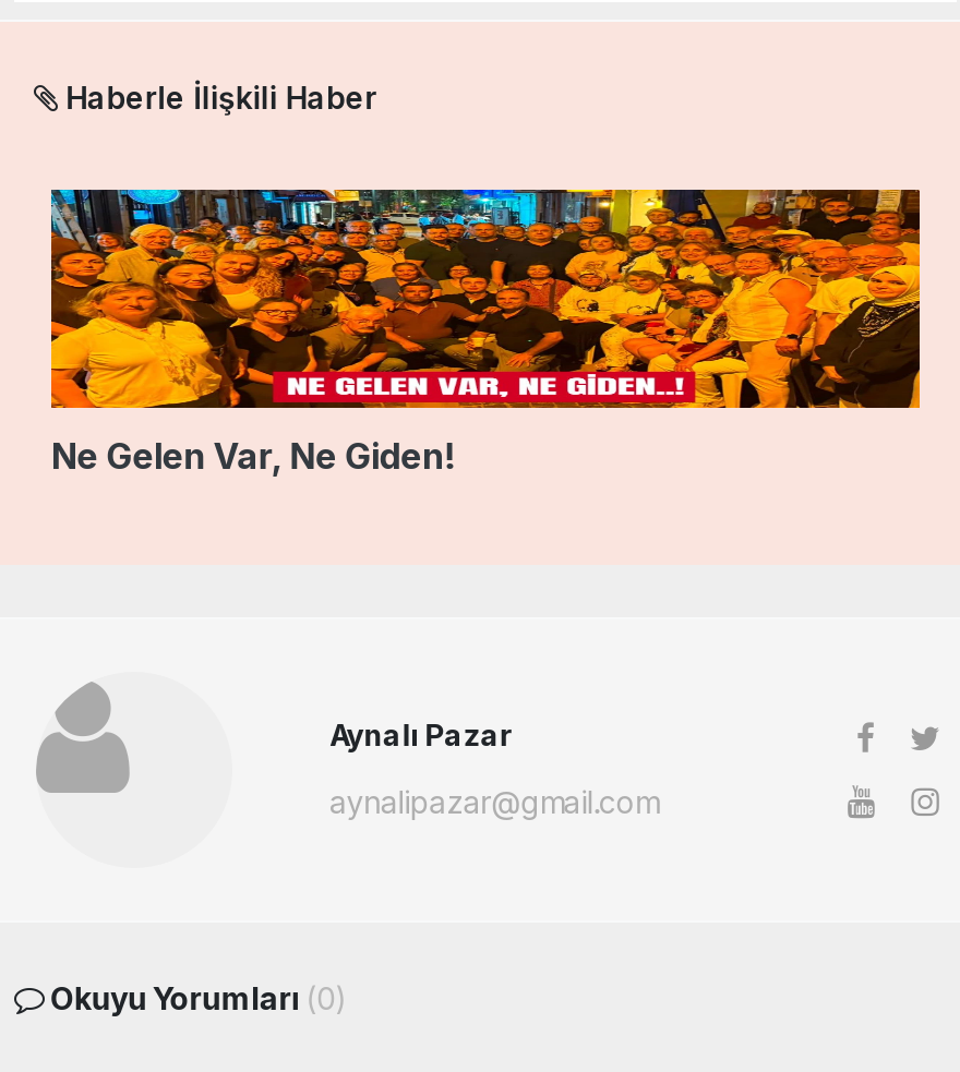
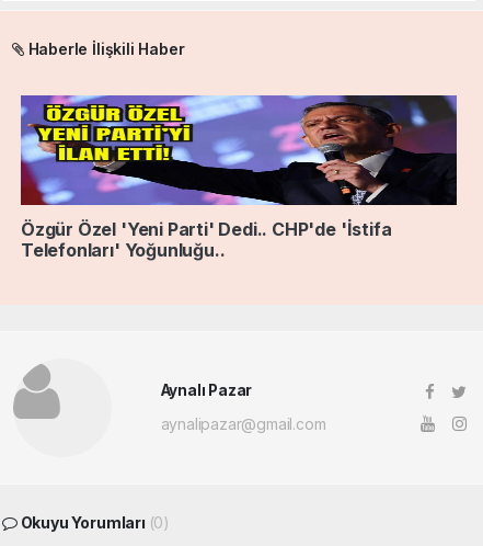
- [image]
- Ne Gelen Var, Ne Giden!
+ [image]
+ Özgür Özel 'Yeni Parti' Dedi.. CHP'de 'İstifa
+ Telefonları' Yoğunluğu..
